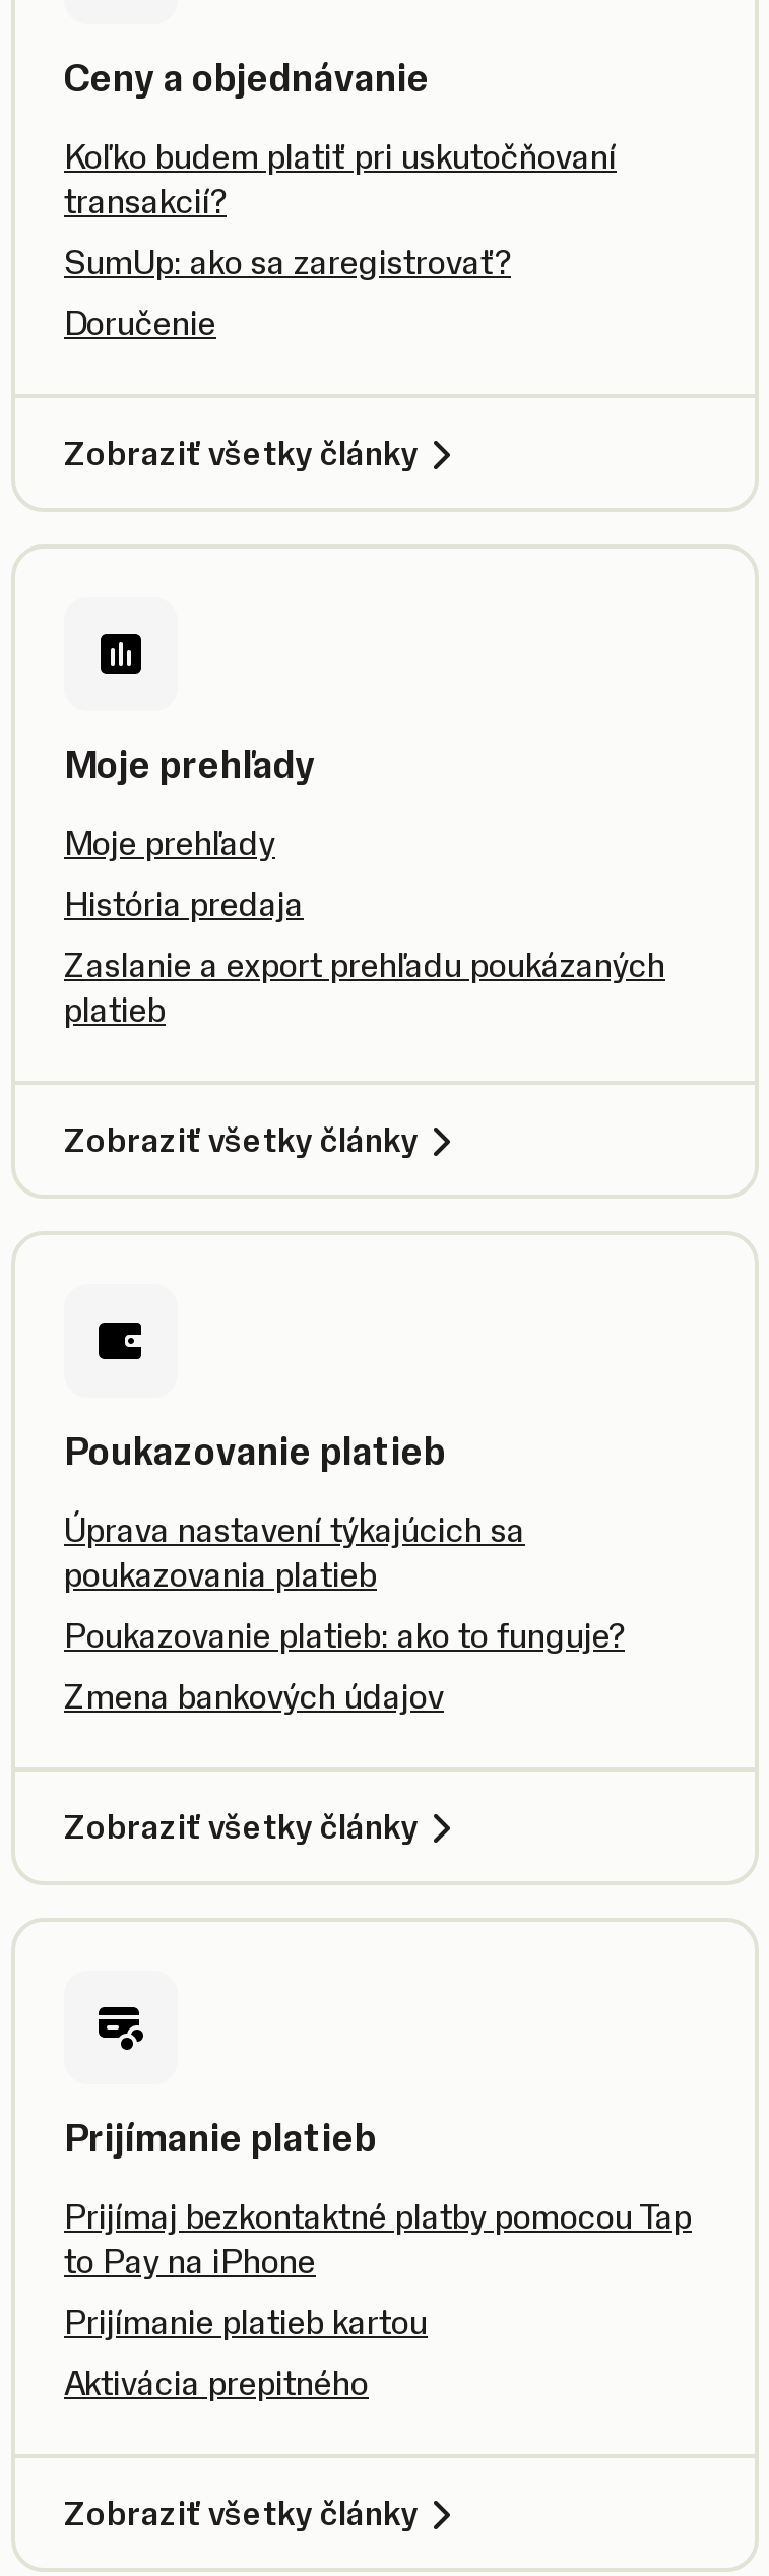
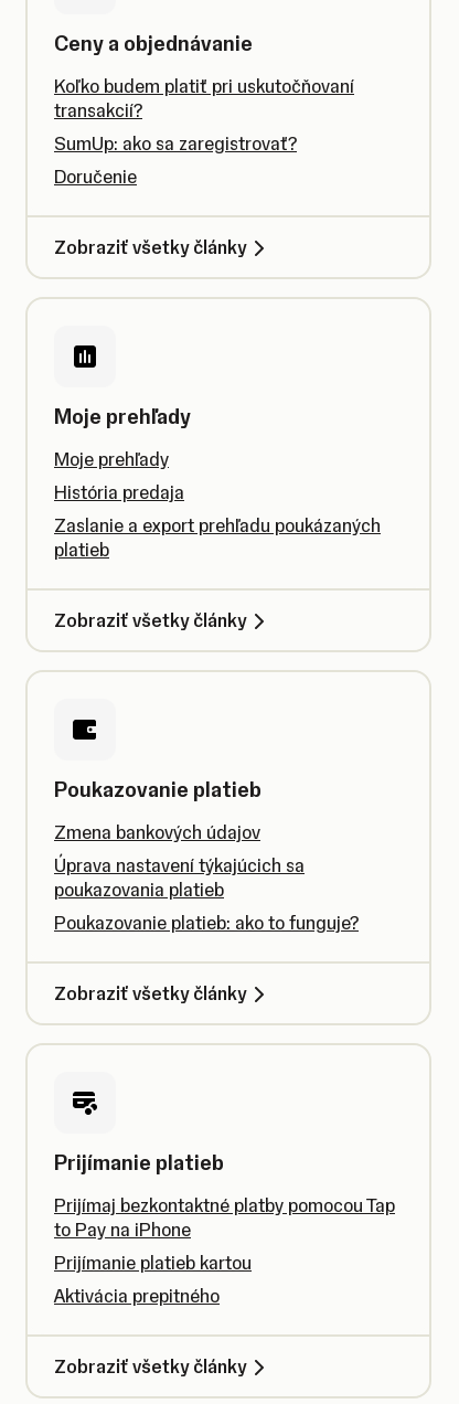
moved down: Úprava nastavení týkajúcich sa | poukazovania platieb | Poukazovanie platieb: ako to funguje?

moved up: Zmena bankových údajov
